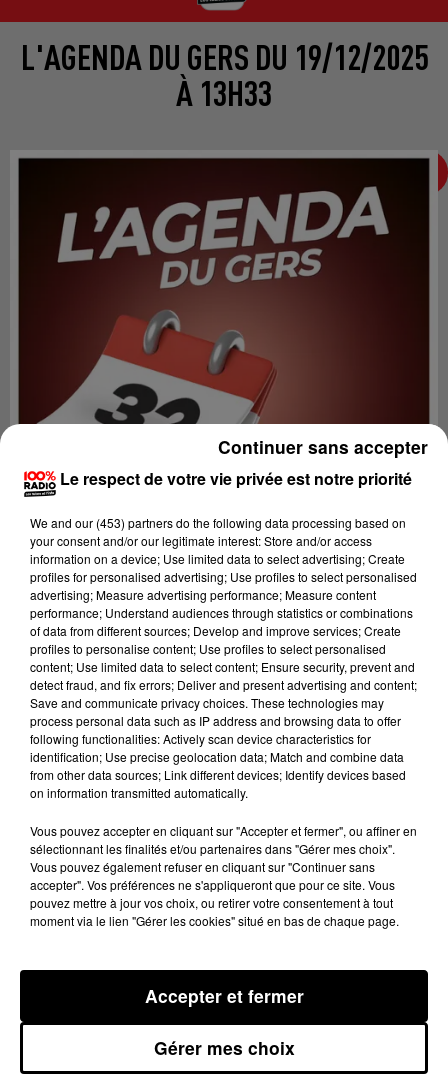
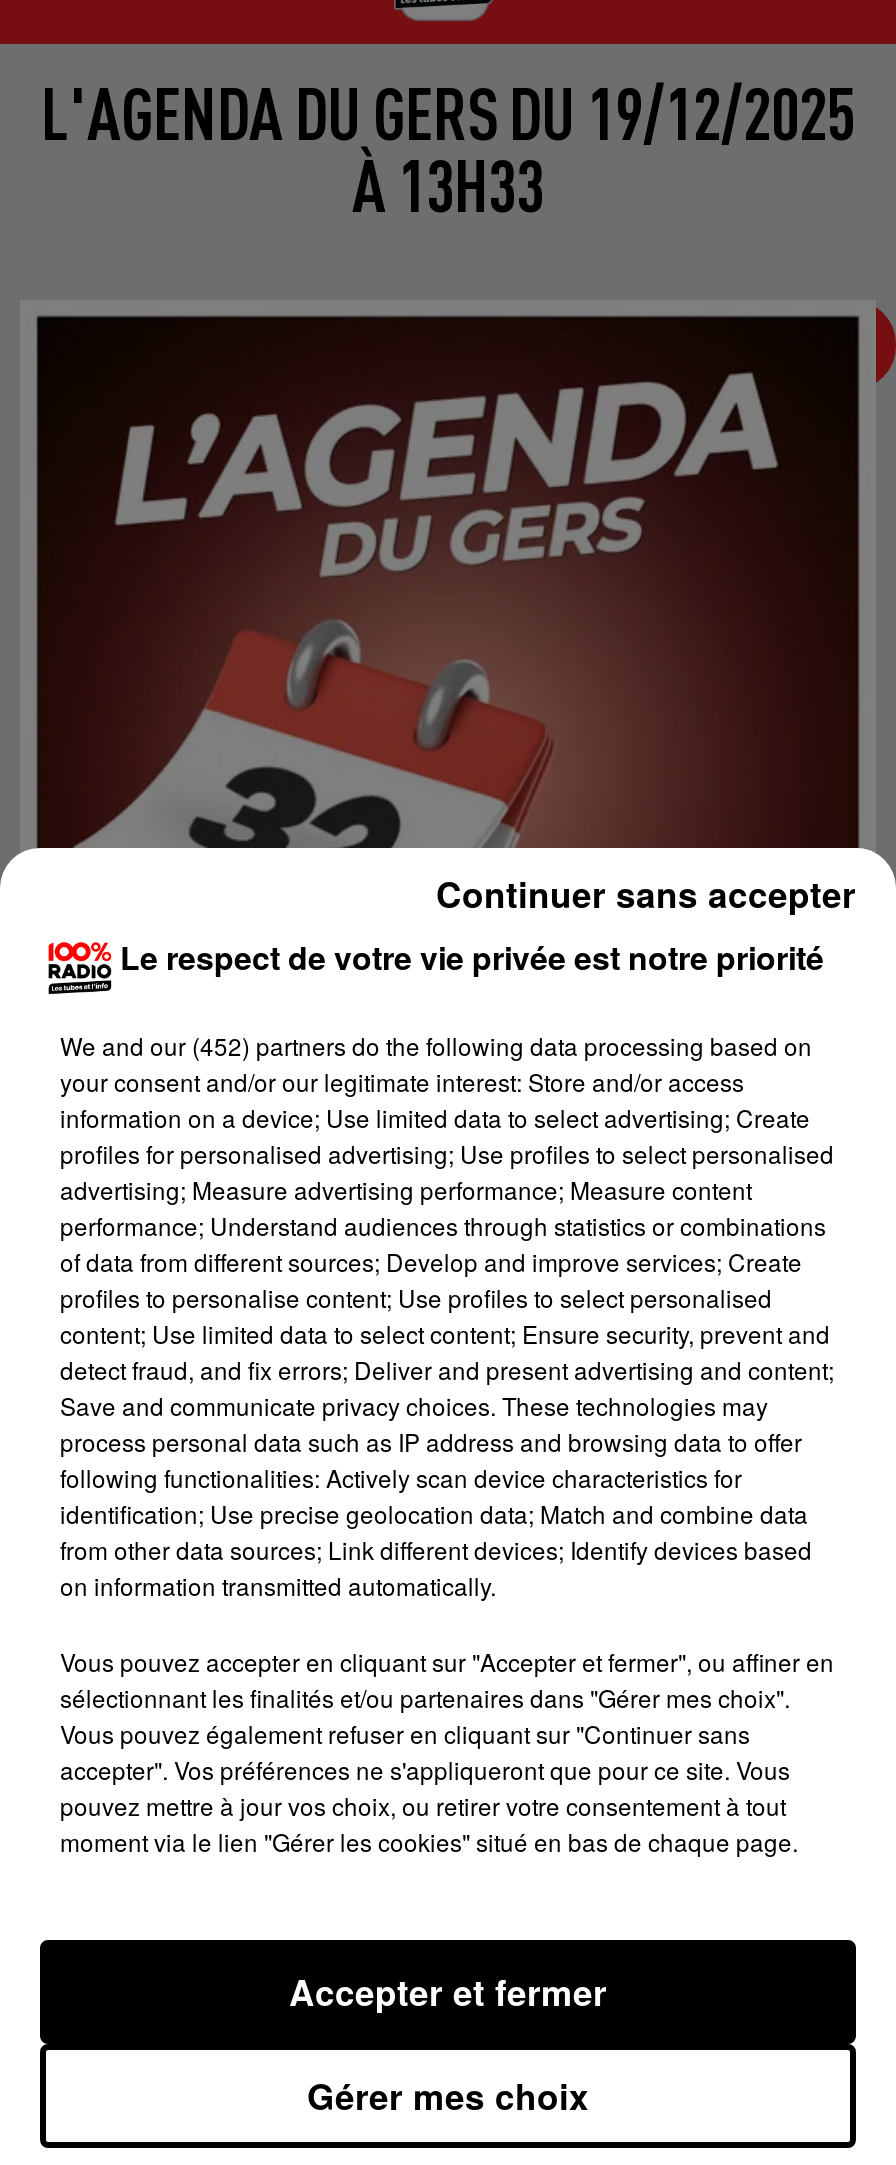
- We and our (453) partners do the following data processing based on
+ We and our (452) partners do the following data processing based on
